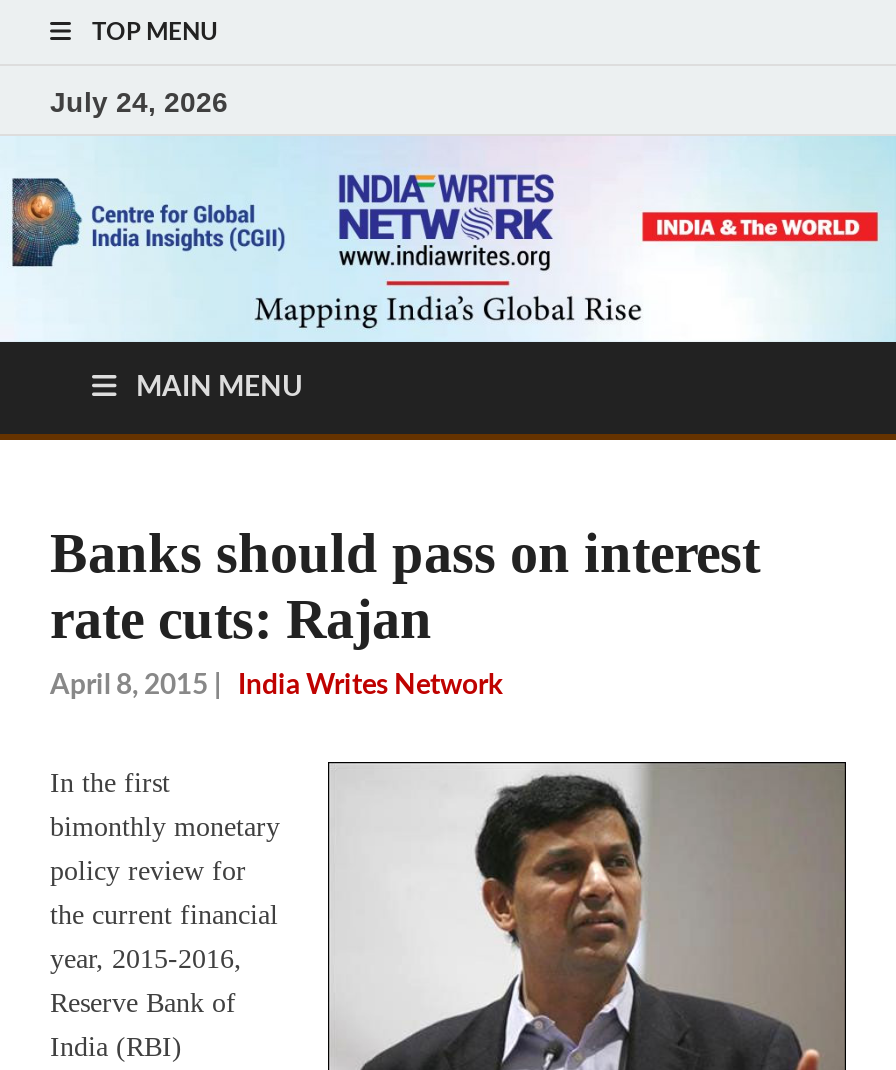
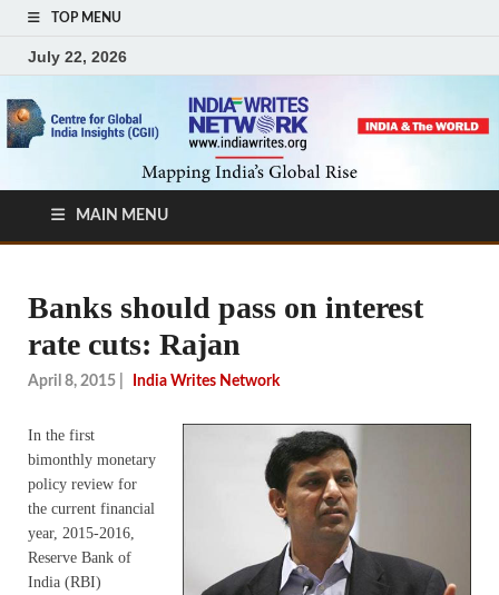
- July 24, 2026
+ July 22, 2026
